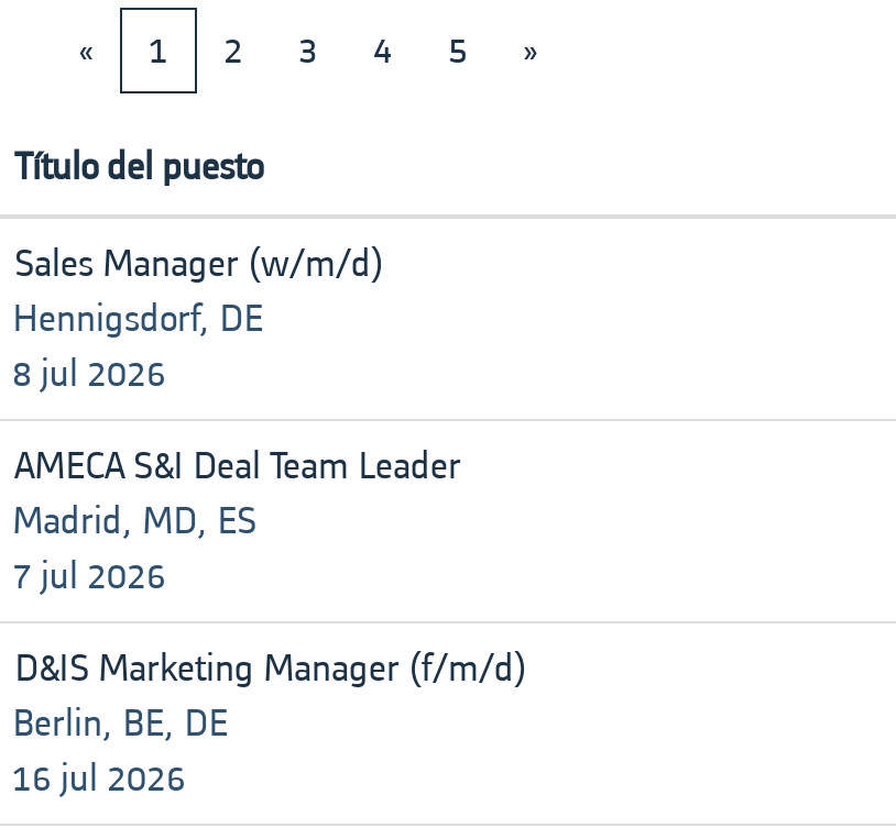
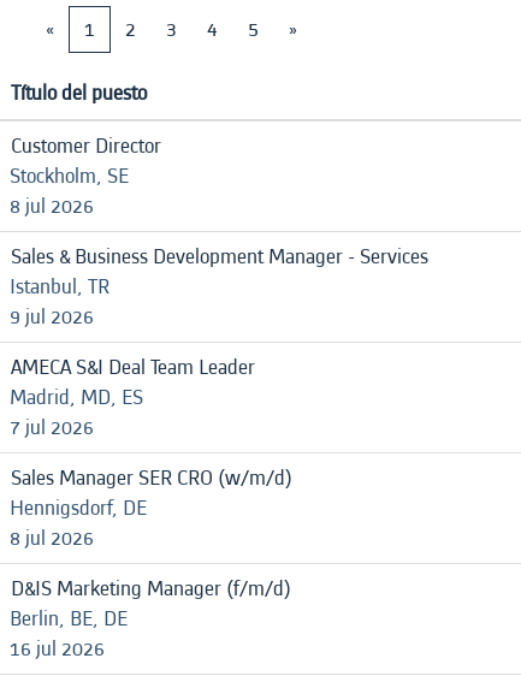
- Sales Manager (w/m/d)
+ Customer Director
+ Stockholm, SE

moved down: Hennigsdorf, DE

+ Sales & Business Development Manager - Services
+ Istanbul, TR
+ 9 jul 2026

+ Sales Manager SER CRO (w/m/d)
+ 8 jul 2026
